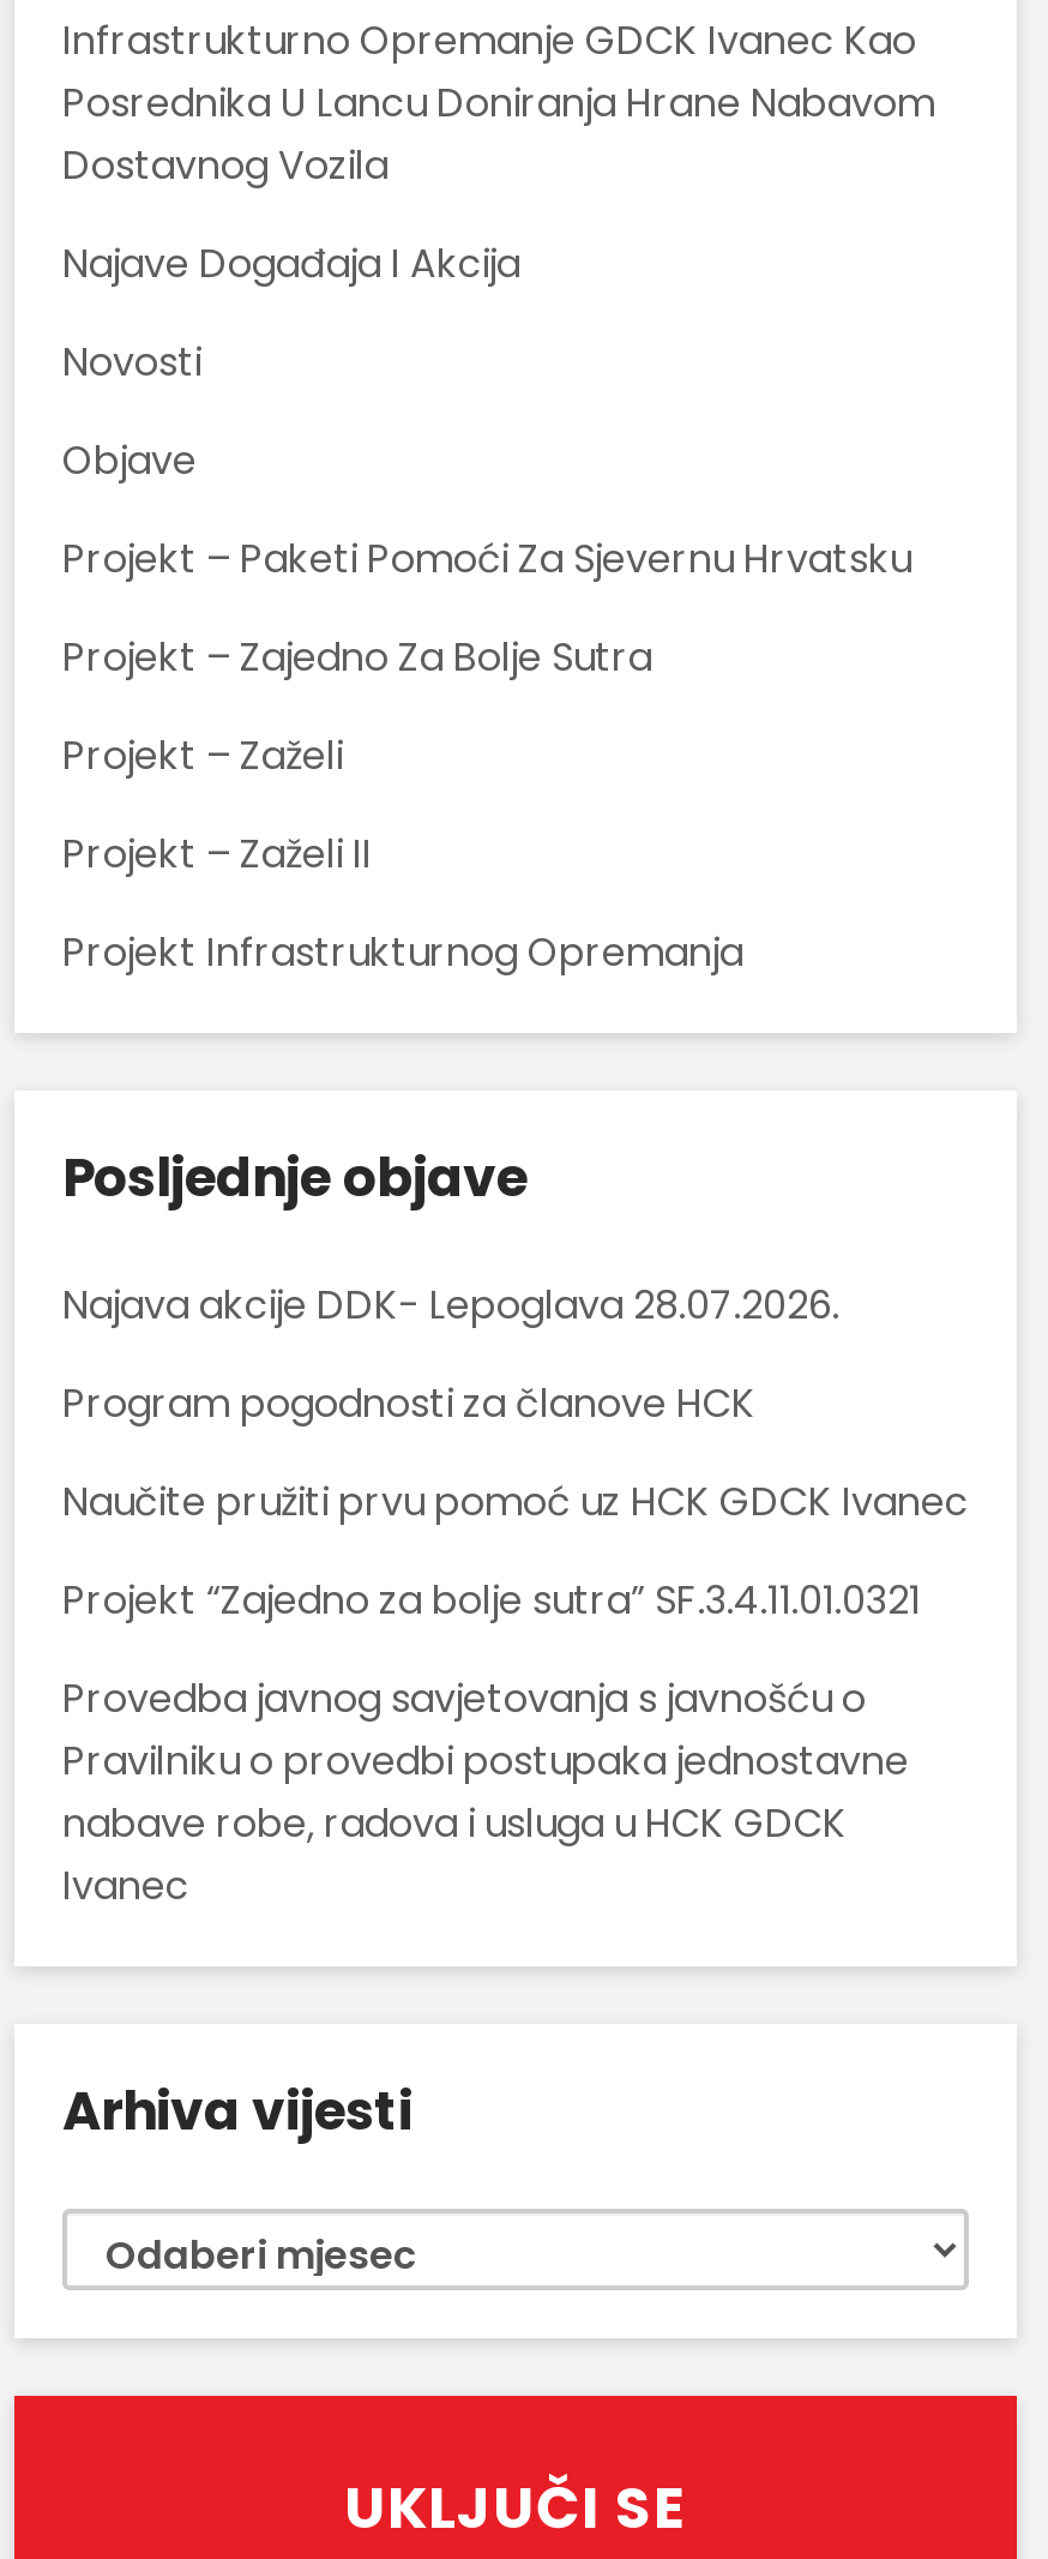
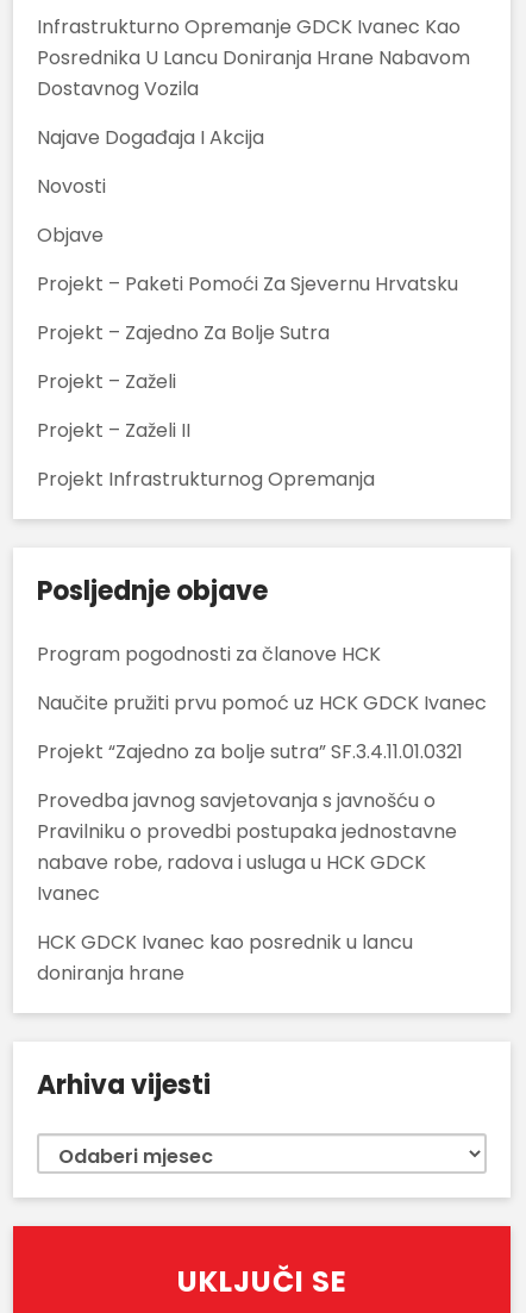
- Najava akcije DDK- Lepoglava 28.07.2026.

moved up: Program pogodnosti za članove HCK | Naučite pružiti prvu pomoć uz HCK GDCK Ivanec | Projekt “Zajedno za bolje sutra” SF.3.4.11.01.0321 | Provedba javnog savjetovanja s javnošću o | Pravilniku o provedbi postupaka jednostavne | nabave robe, radova i usluga u HCK GDCK | Ivanec

+ HCK GDCK Ivanec kao posrednik u lancu
+ doniranja hrane
